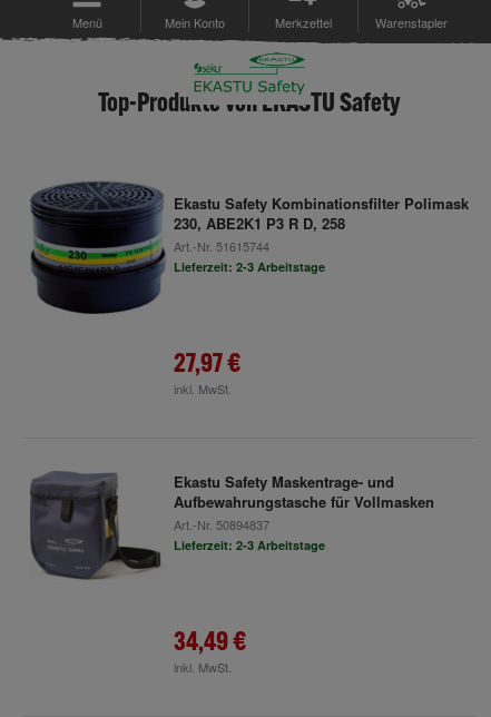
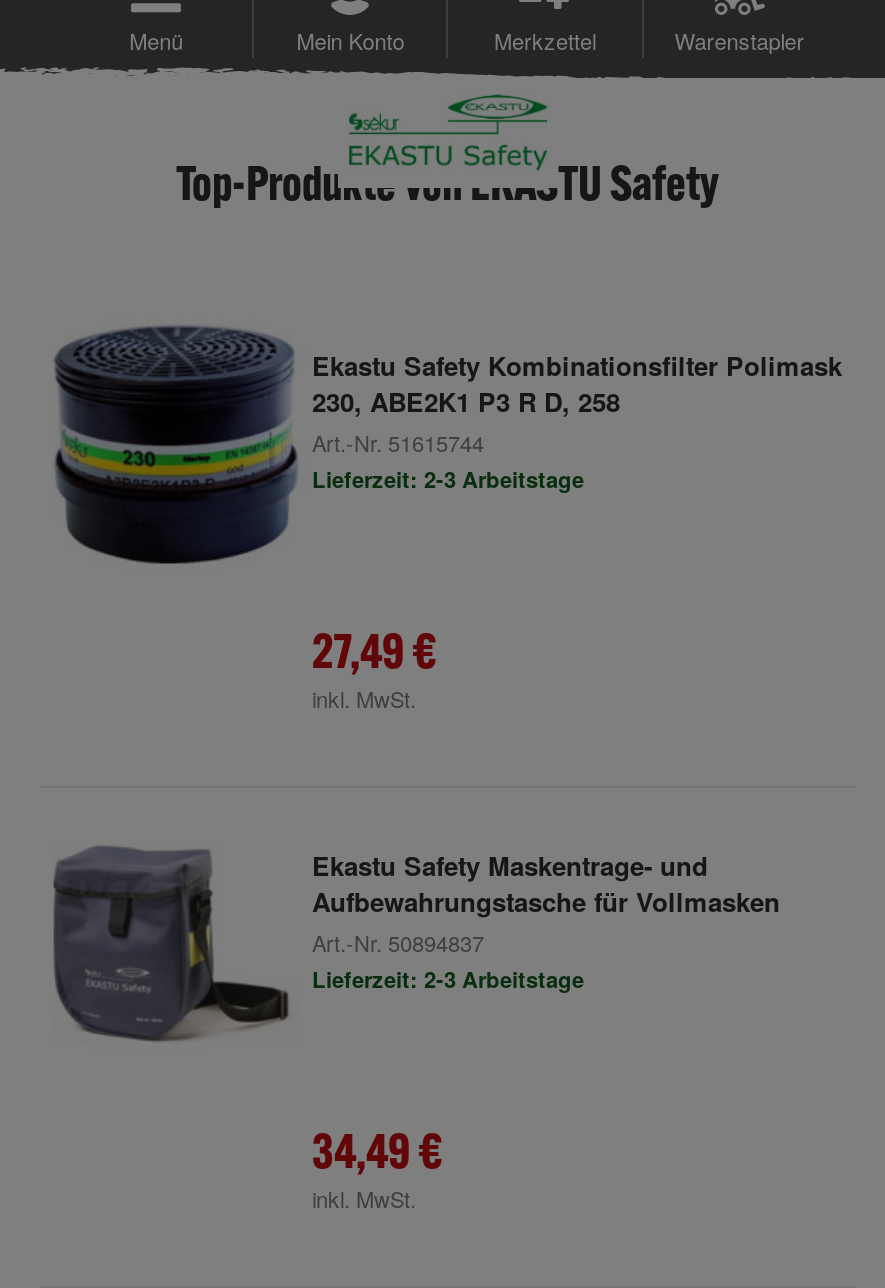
- 27,97 €
+ 27,49 €
